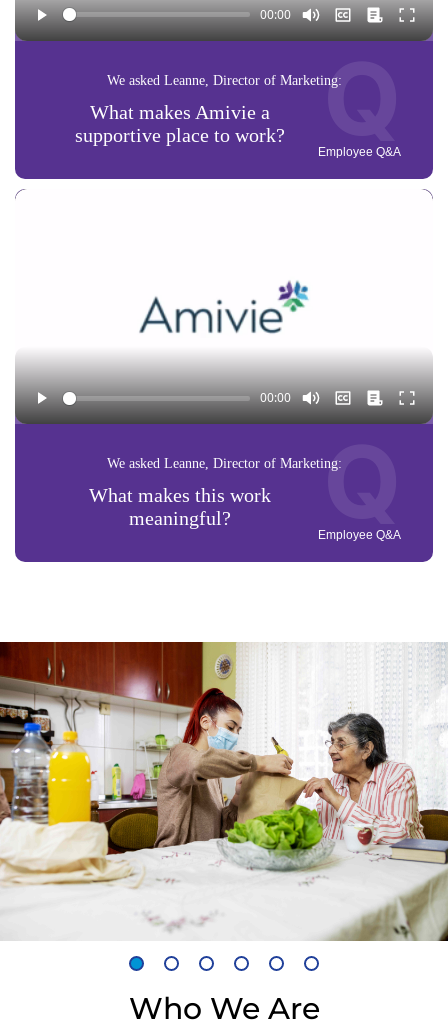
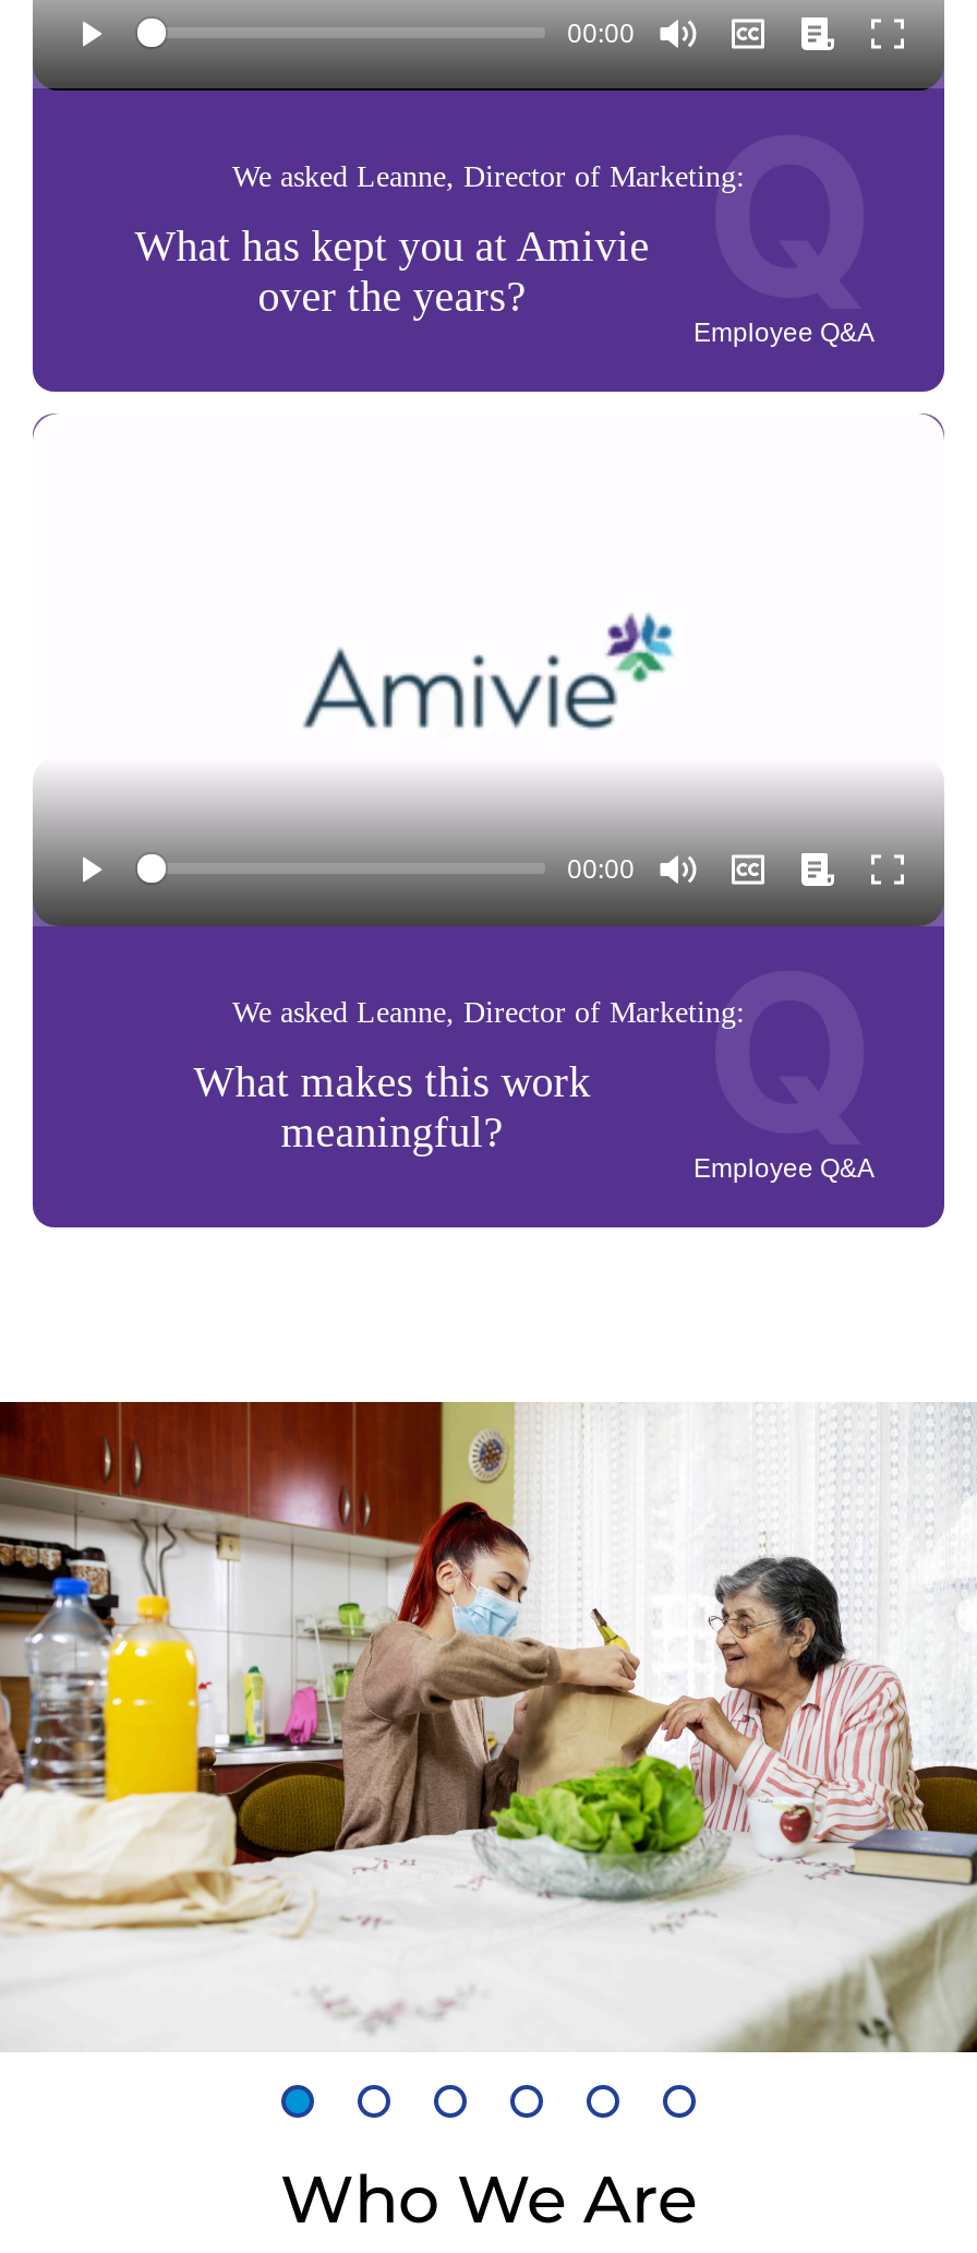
- What makes Amivie a
- supportive place to work?
+ What has kept you at Amivie
+ over the years?
